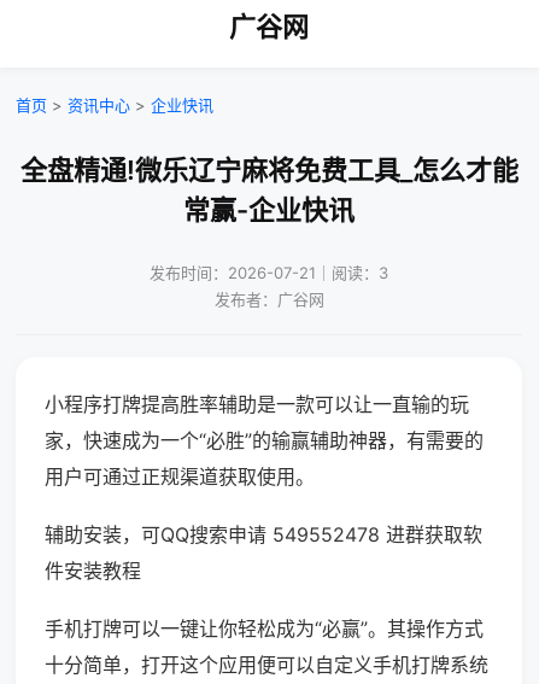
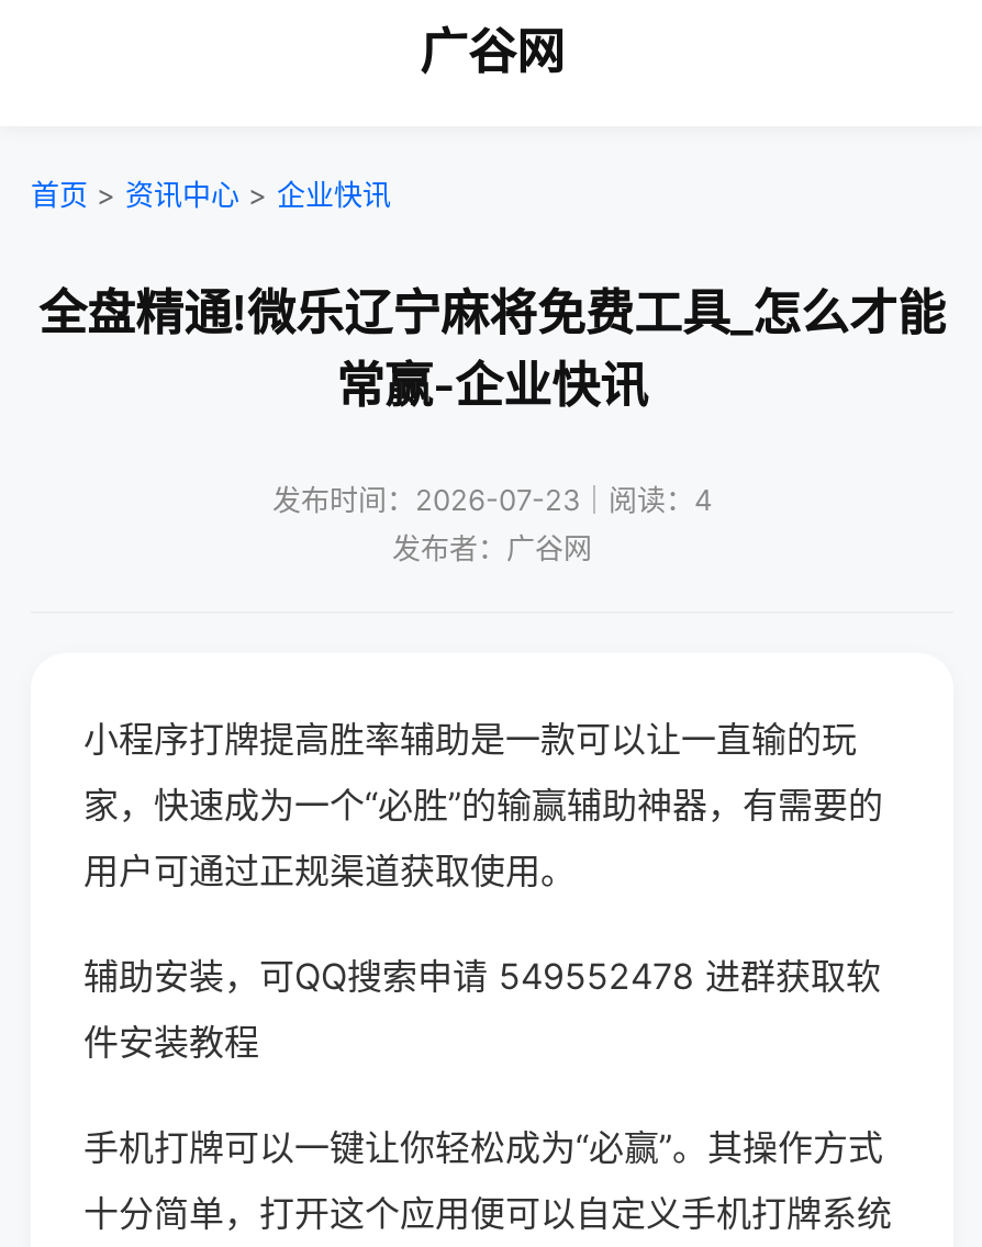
- 发布时间：2026-07-21｜阅读：3
+ 发布时间：2026-07-23｜阅读：4
